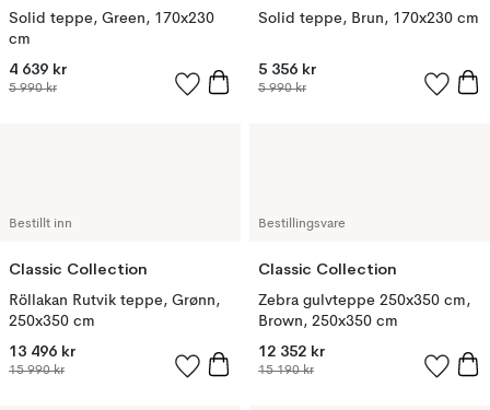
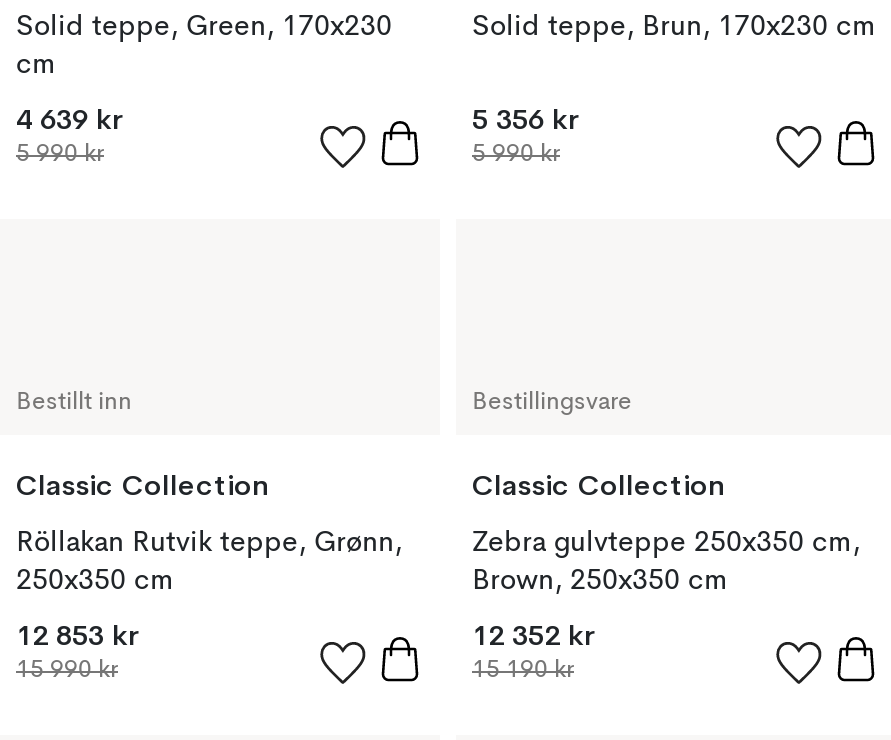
- 13 496 kr
+ 12 853 kr
